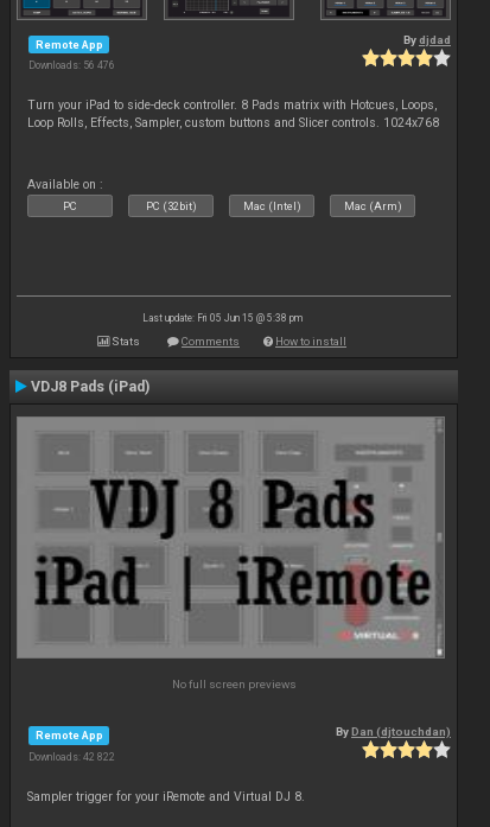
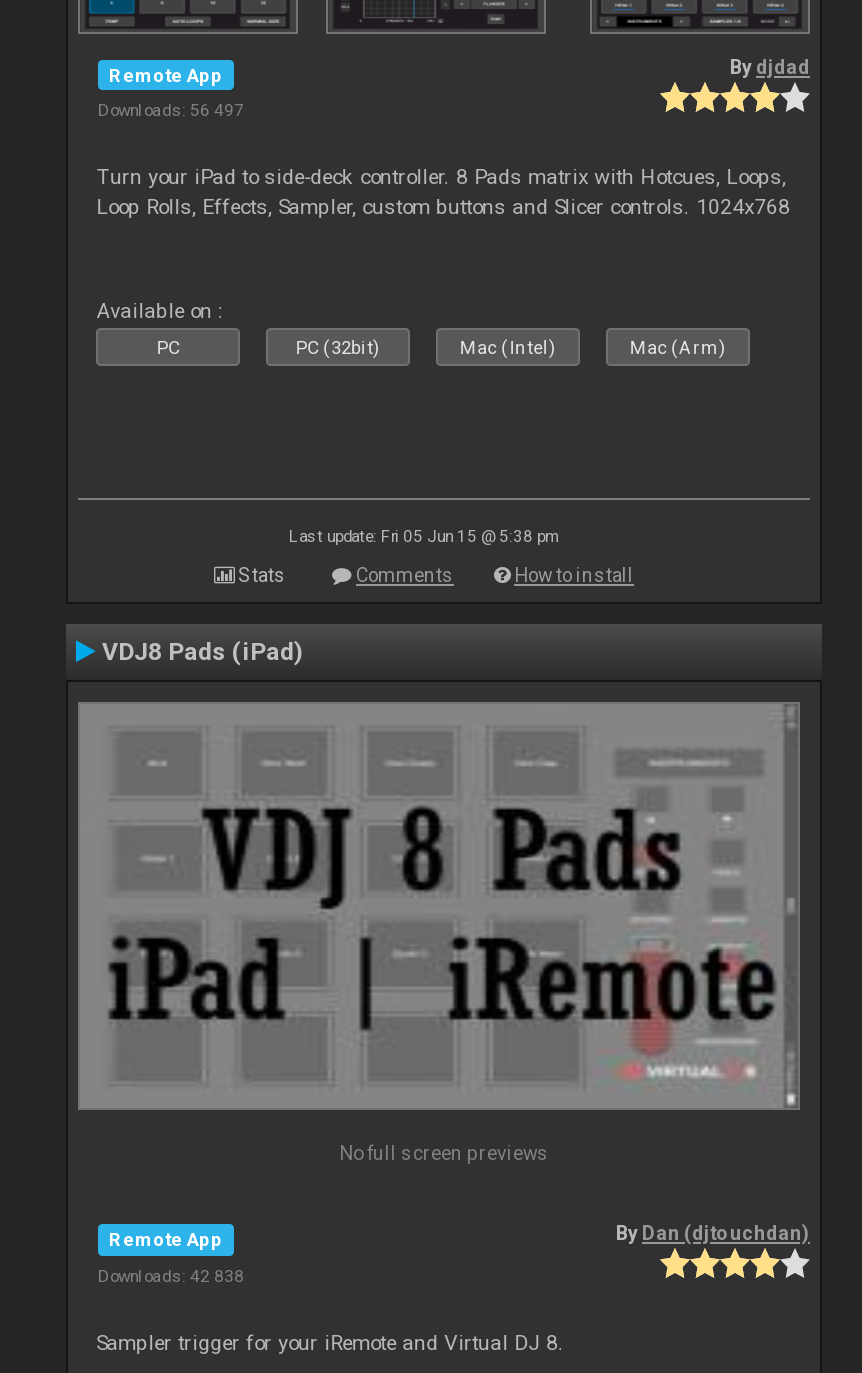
- Downloads: 56 476
+ Downloads: 56 497

- Downloads: 42 822
+ Downloads: 42 838
